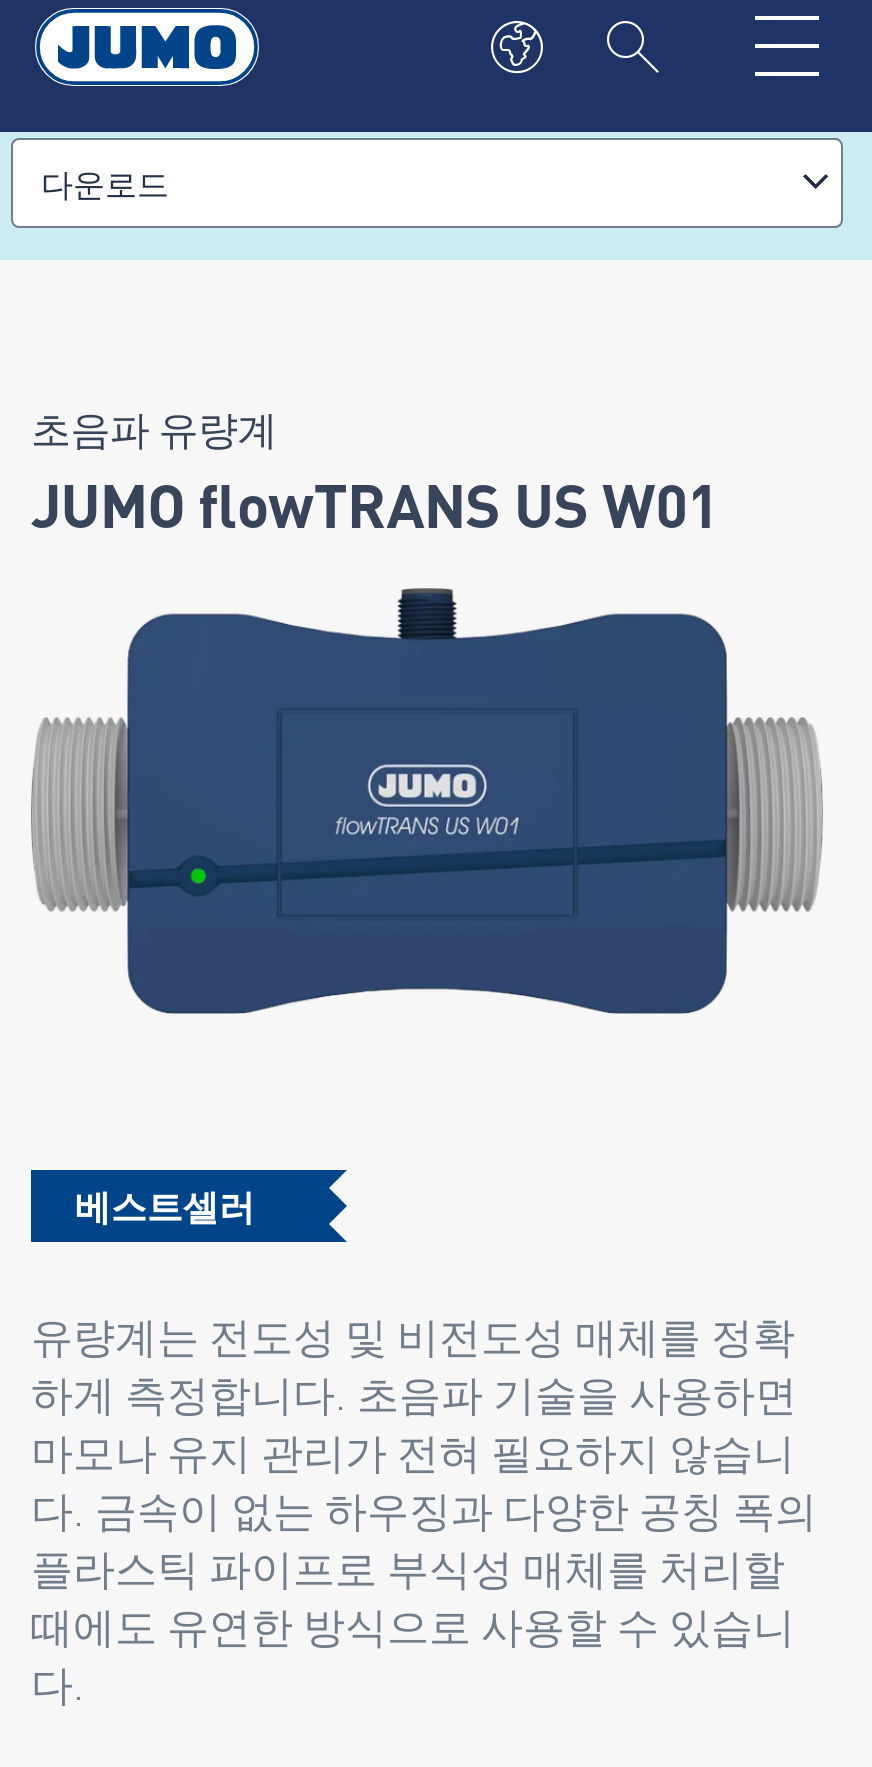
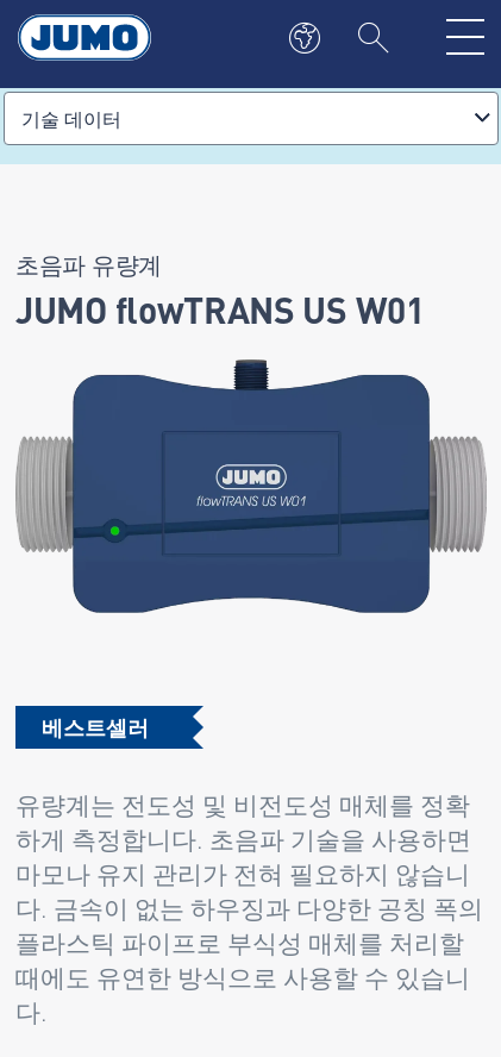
- 다운로드
+ 기술 데이터
